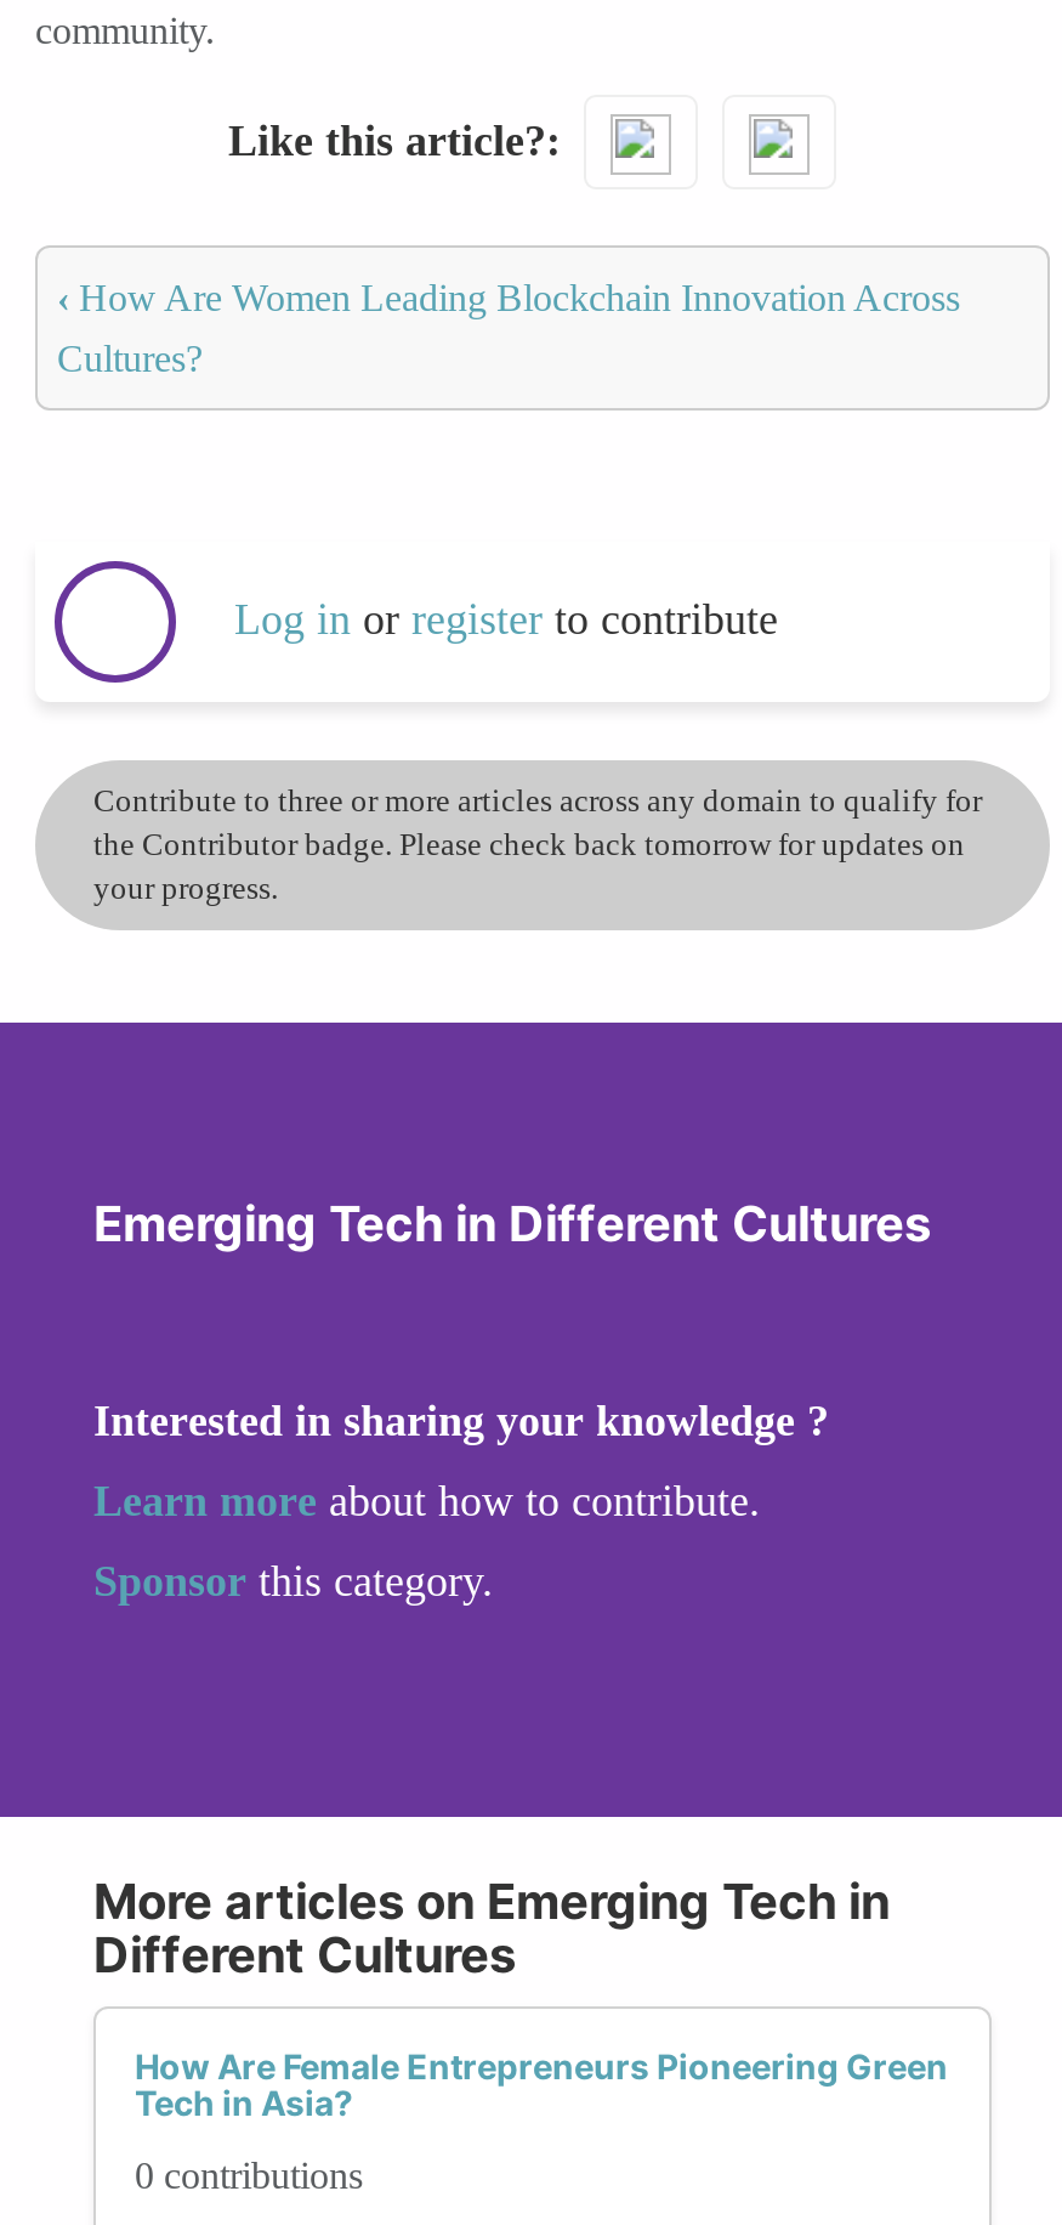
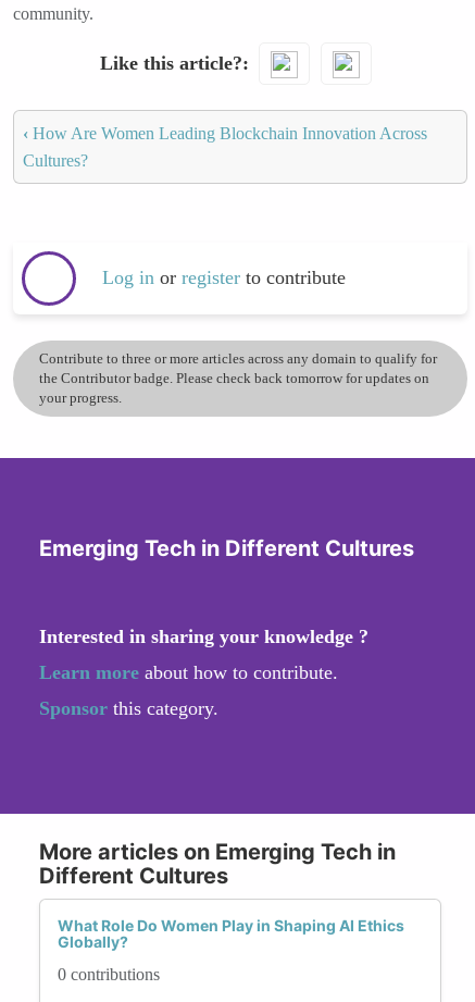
- How Are Female Entrepreneurs Pioneering Green
- Tech in Asia?
+ What Role Do Women Play in Shaping AI Ethics
+ Globally?
